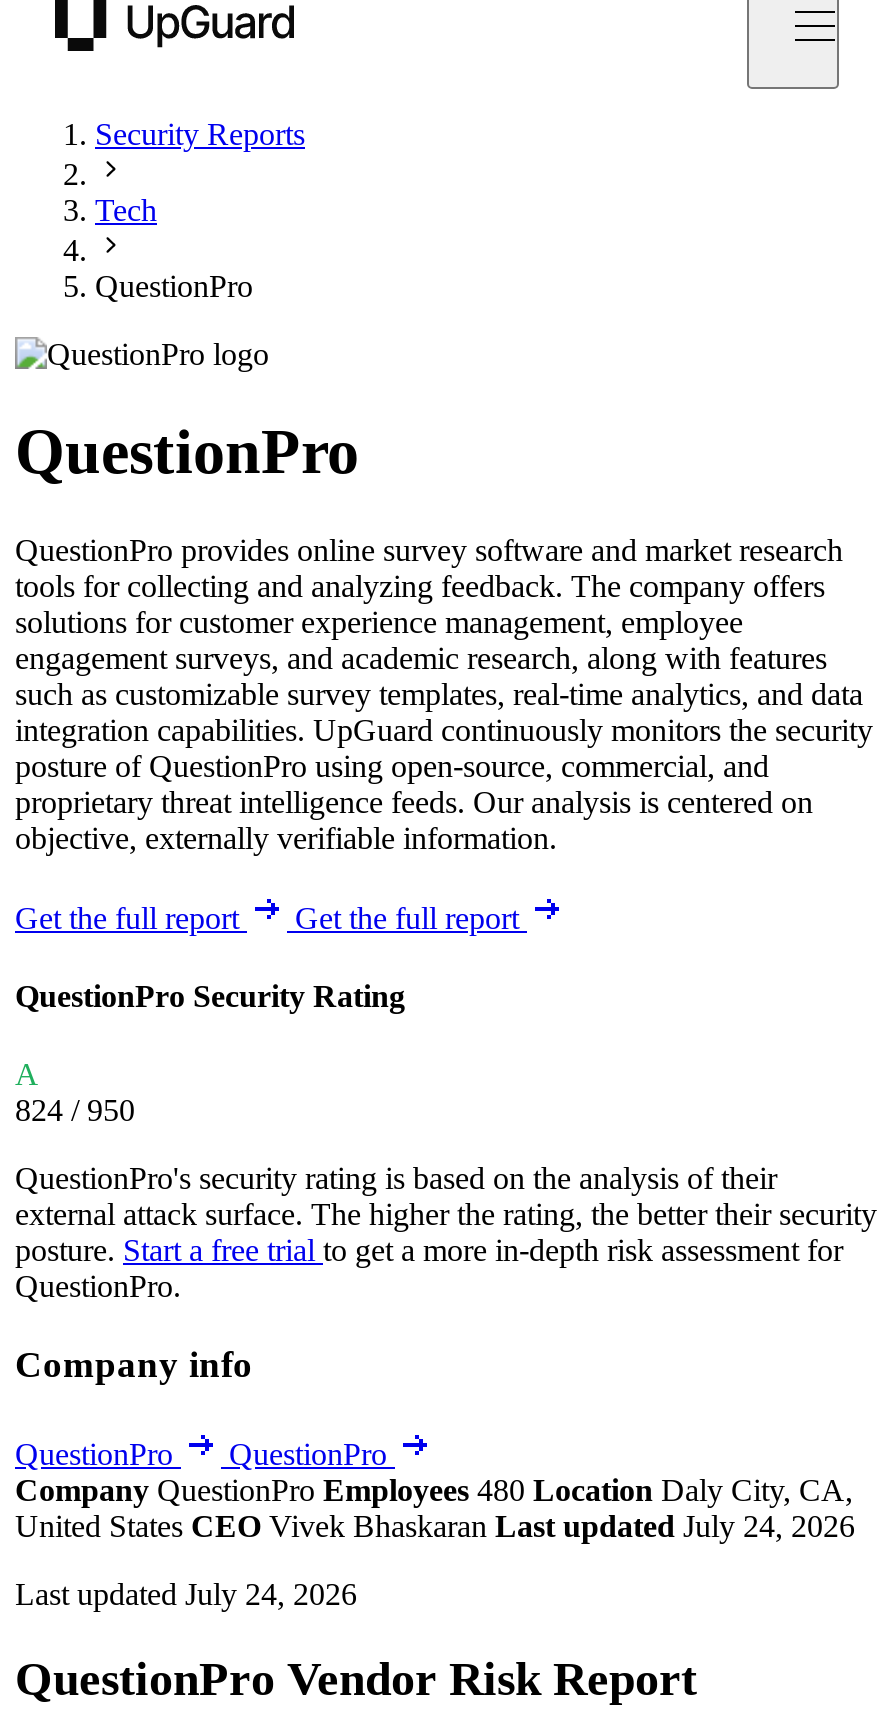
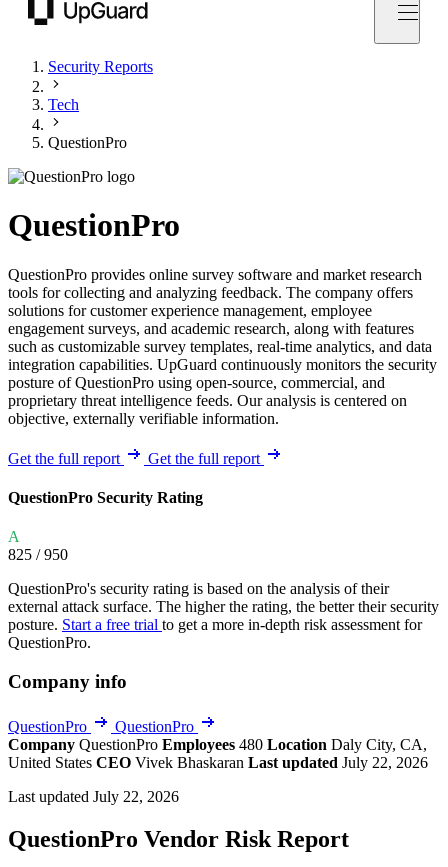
- 824 / 950
+ 825 / 950

- United States CEO Vivek Bhaskaran Last updated July 24, 2026
+ United States CEO Vivek Bhaskaran Last updated July 22, 2026

- Last updated July 24, 2026
+ Last updated July 22, 2026
